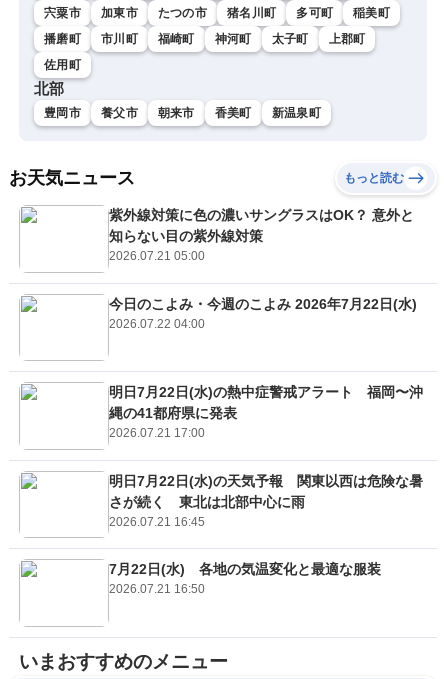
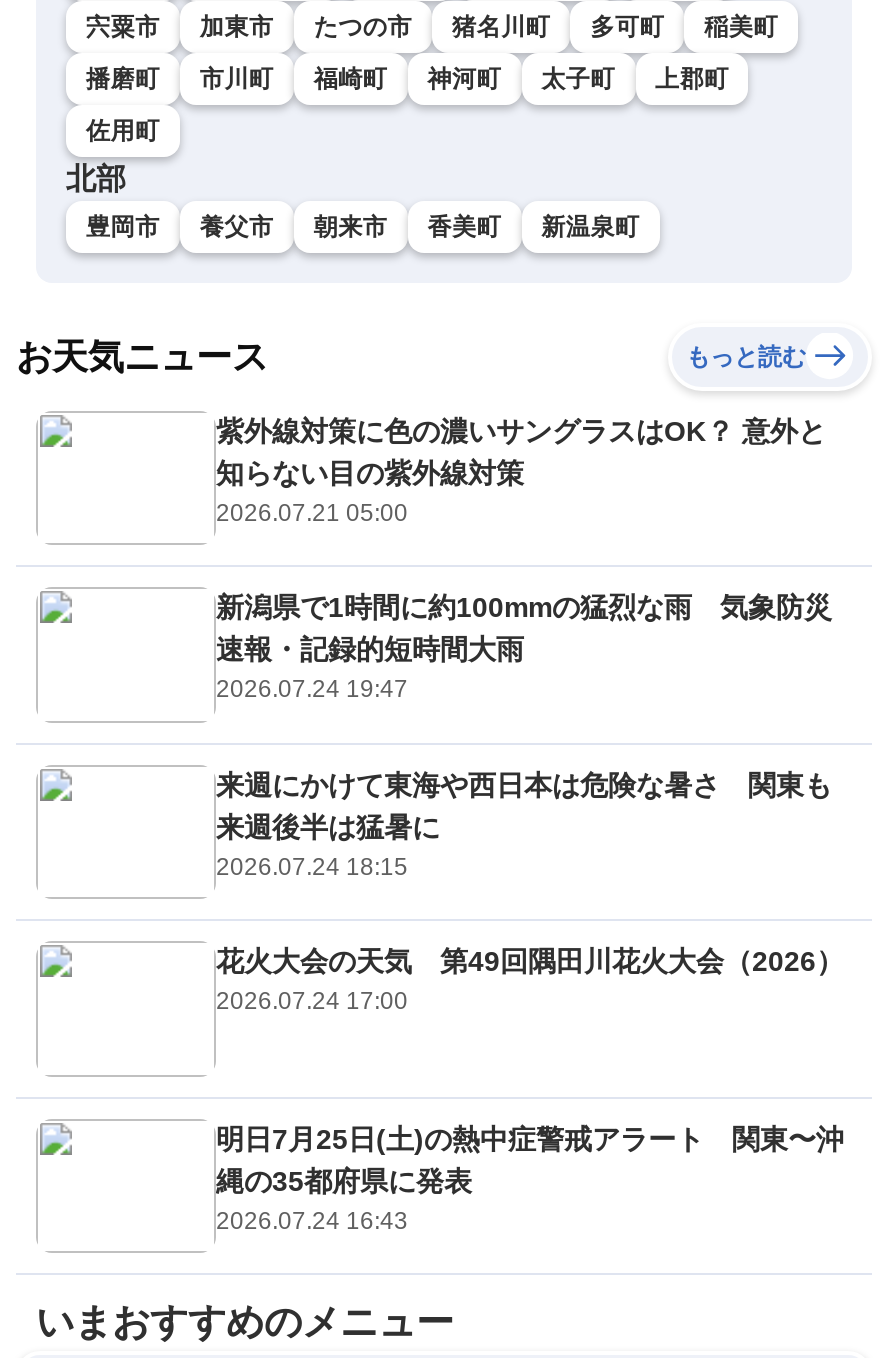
- 今日のこよみ・今週のこよみ 2026年7月22日(水)
- 2026.07.22 04:00
+ 新潟県で1時間に約100mmの猛烈な雨 気象防災
+ 速報・記録的短時間大雨
+ 2026.07.24 19:47

- 明日7月22日(水)の熱中症警戒アラート 福岡〜沖
- 縄の41都府県に発表
- 2026.07.21 17:00
+ 来週にかけて東海や西日本は危険な暑さ 関東も
+ 来週後半は猛暑に
+ 2026.07.24 18:15

- 明日7月22日(水)の天気予報 関東以西は危険な暑
- さが続く 東北は北部中心に雨
- 2026.07.21 16:45
+ 花火大会の天気 第49回隅田川花火大会（2026）
+ 2026.07.24 17:00

- 7月22日(水) 各地の気温変化と最適な服装
- 2026.07.21 16:50
+ 明日7月25日(土)の熱中症警戒アラート 関東〜沖
+ 縄の35都府県に発表
+ 2026.07.24 16:43
